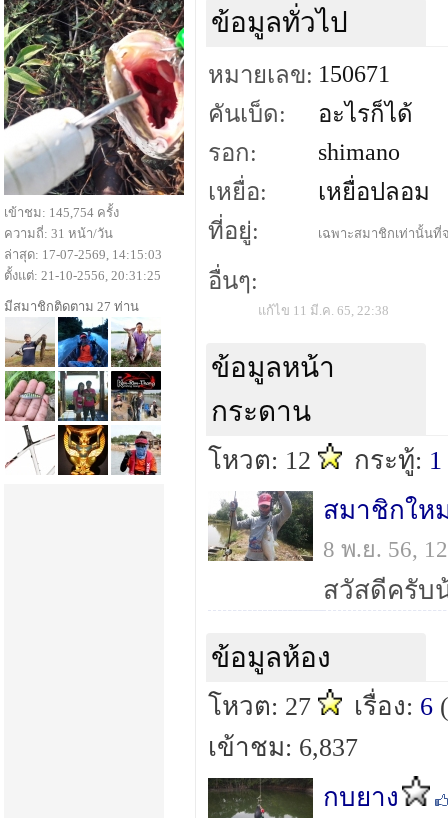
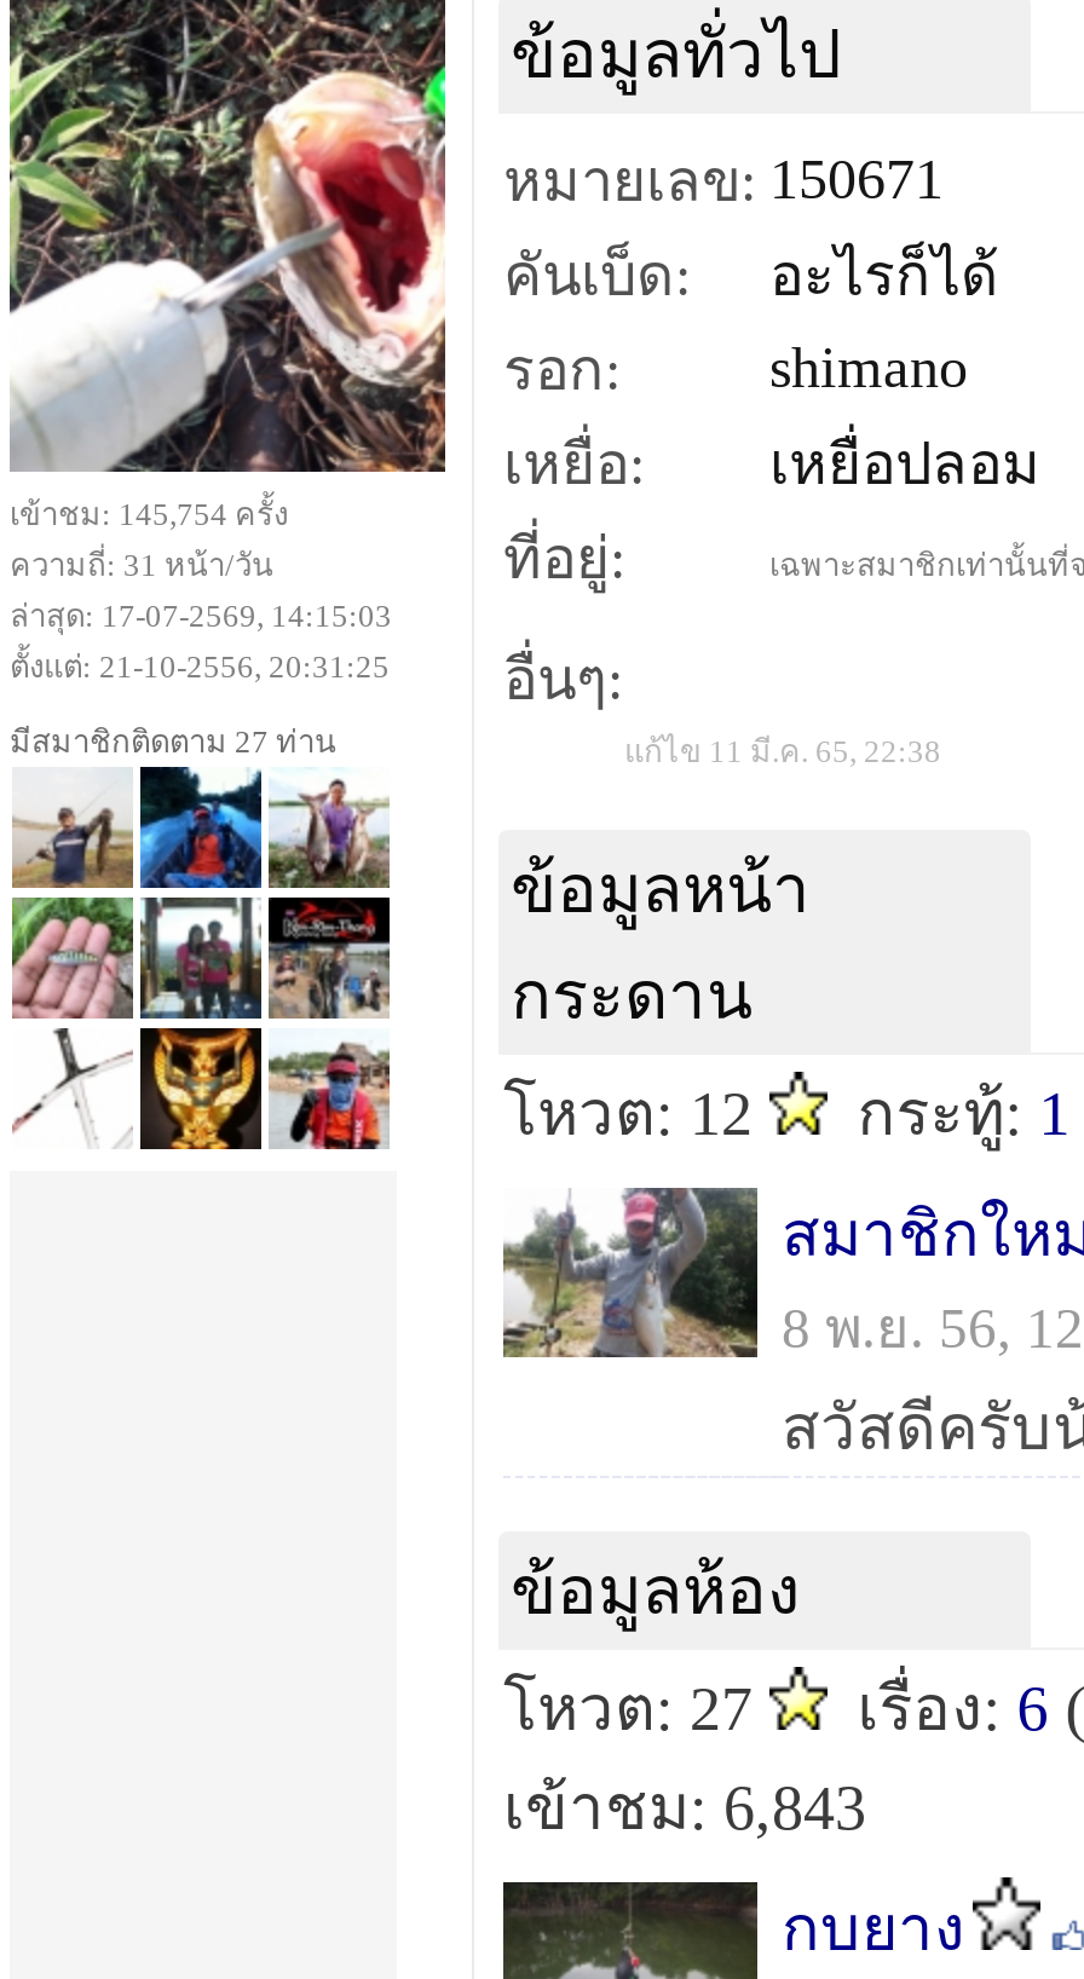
- เข้าชม: 6,837
+ เข้าชม: 6,843
